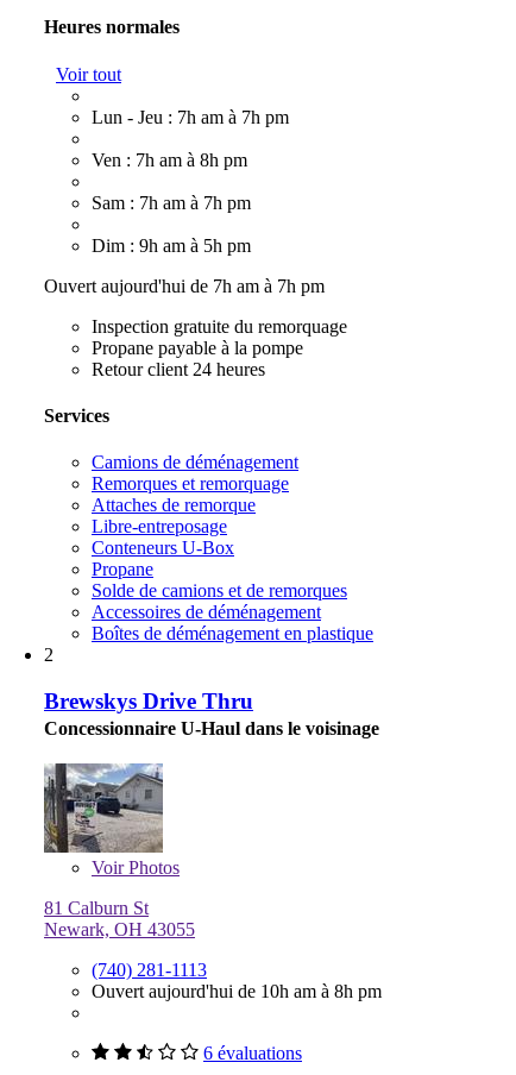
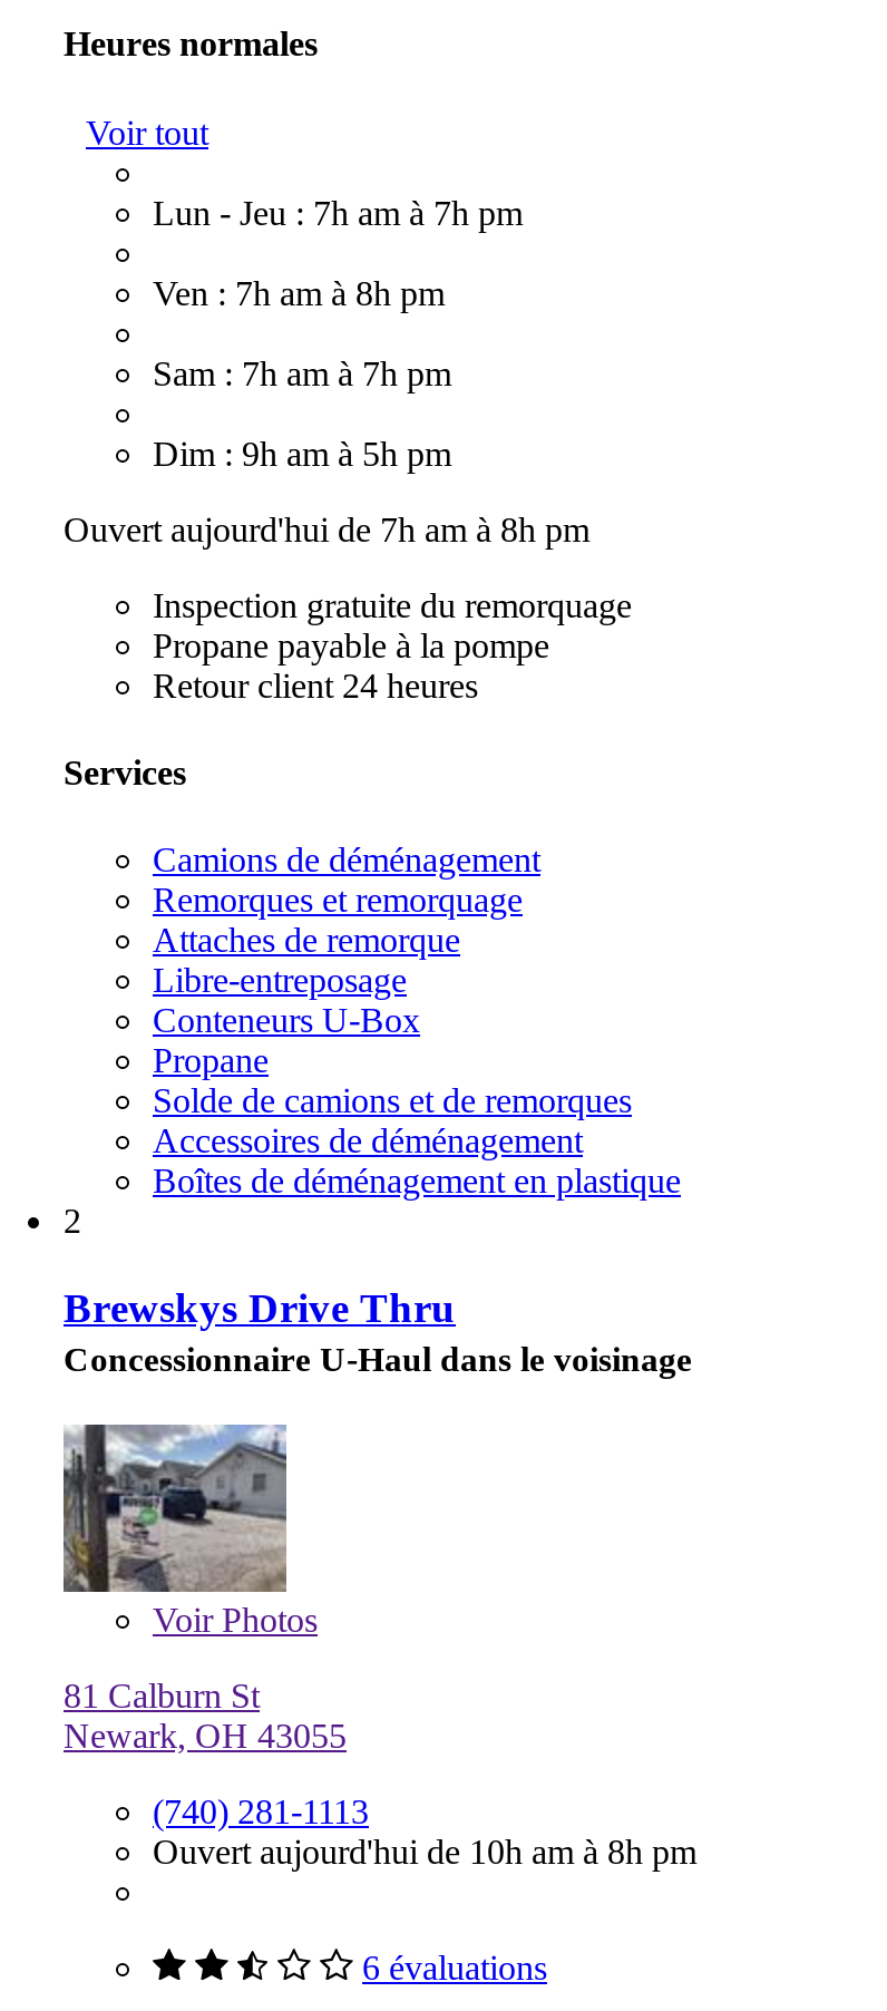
- Ouvert aujourd'hui de 7h am à 7h pm
+ Ouvert aujourd'hui de 7h am à 8h pm
